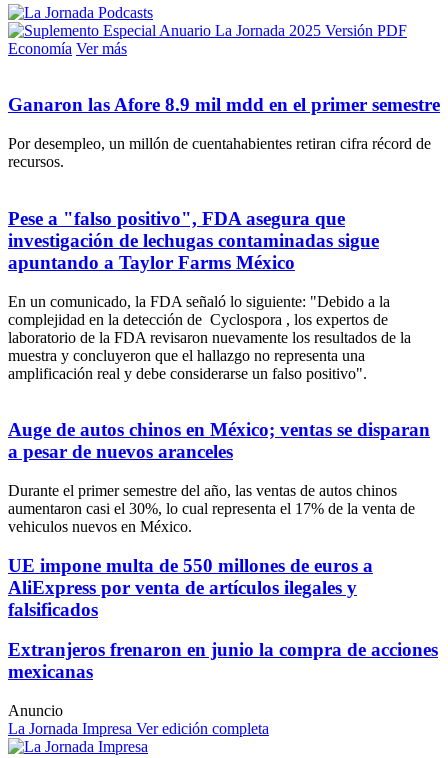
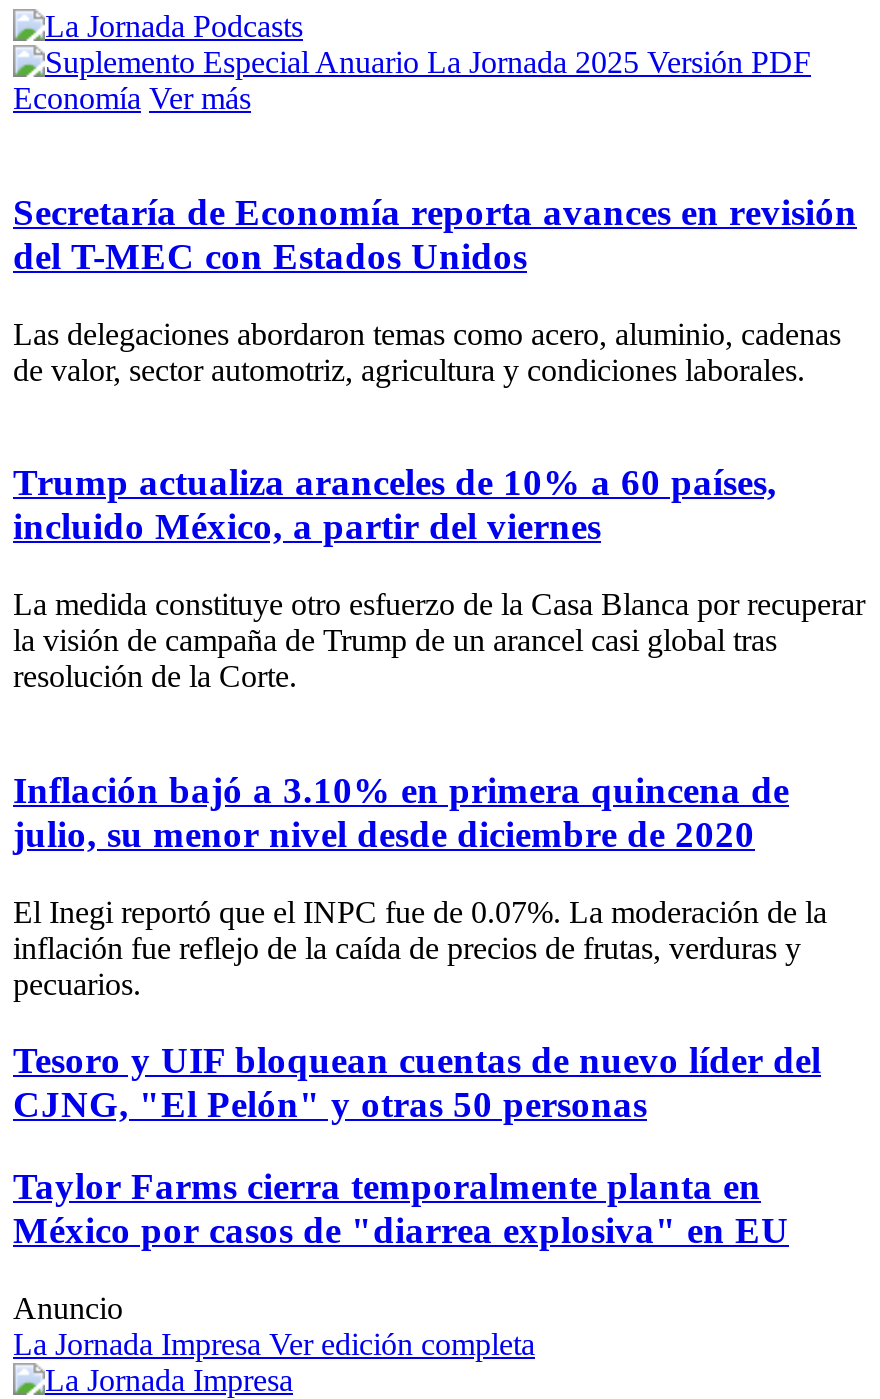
- Ganaron las Afore 8.9 mil mdd en el primer semestre
+ Secretaría de Economía reporta avances en revisión
+ del T-MEC con Estados Unidos

- Por desempleo, un millón de cuentahabientes retiran cifra récord de
- recursos.
+ Las delegaciones abordaron temas como acero, aluminio, cadenas
+ de valor, sector automotriz, agricultura y condiciones laborales.

- Pese a "falso positivo", FDA asegura que
- investigación de lechugas contaminadas sigue
- apuntando a Taylor Farms México
+ Trump actualiza aranceles de 10% a 60 países,
+ incluido México, a partir del viernes

- En un comunicado, la FDA señaló lo siguiente: "Debido a la
- complejidad en la detección de Cyclospora , los expertos de
- laboratorio de la FDA revisaron nuevamente los resultados de la
- muestra y concluyeron que el hallazgo no representa una
- amplificación real y debe considerarse un falso positivo".
+ La medida constituye otro esfuerzo de la Casa Blanca por recuperar
+ la visión de campaña de Trump de un arancel casi global tras
+ resolución de la Corte.

- Auge de autos chinos en México; ventas se disparan
- a pesar de nuevos aranceles
+ Inflación bajó a 3.10% en primera quincena de
+ julio, su menor nivel desde diciembre de 2020

- Durante el primer semestre del año, las ventas de autos chinos
- aumentaron casi el 30%, lo cual representa el 17% de la venta de
- vehiculos nuevos en México.
+ El Inegi reportó que el INPC fue de 0.07%. La moderación de la
+ inflación fue reflejo de la caída de precios de frutas, verduras y
+ pecuarios.

- UE impone multa de 550 millones de euros a
- AliExpress por venta de artículos ilegales y
- falsificados
+ Tesoro y UIF bloquean cuentas de nuevo líder del
+ CJNG, "El Pelón" y otras 50 personas

- Extranjeros frenaron en junio la compra de acciones
- mexicanas
+ Taylor Farms cierra temporalmente planta en
+ México por casos de "diarrea explosiva" en EU
